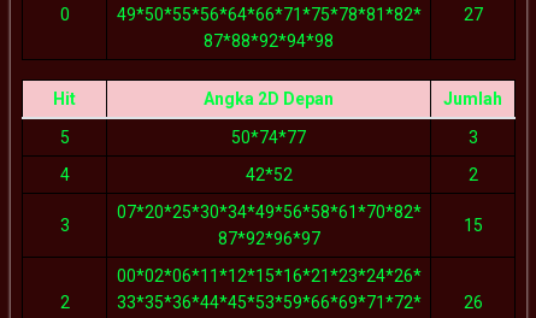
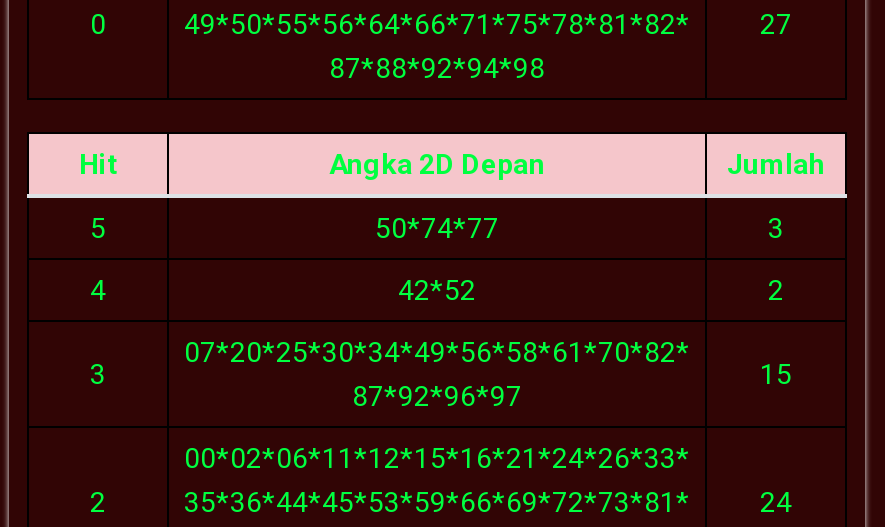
- 00*02*06*11*12*15*16*21*23*24*26*
+ 00*02*06*11*12*15*16*21*24*26*33*

- 33*35*36*44*45*53*59*66*69*71*72*
+ 35*36*44*45*53*59*66*69*72*73*81*

- 26
+ 24
